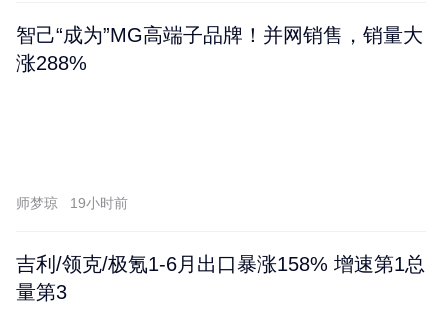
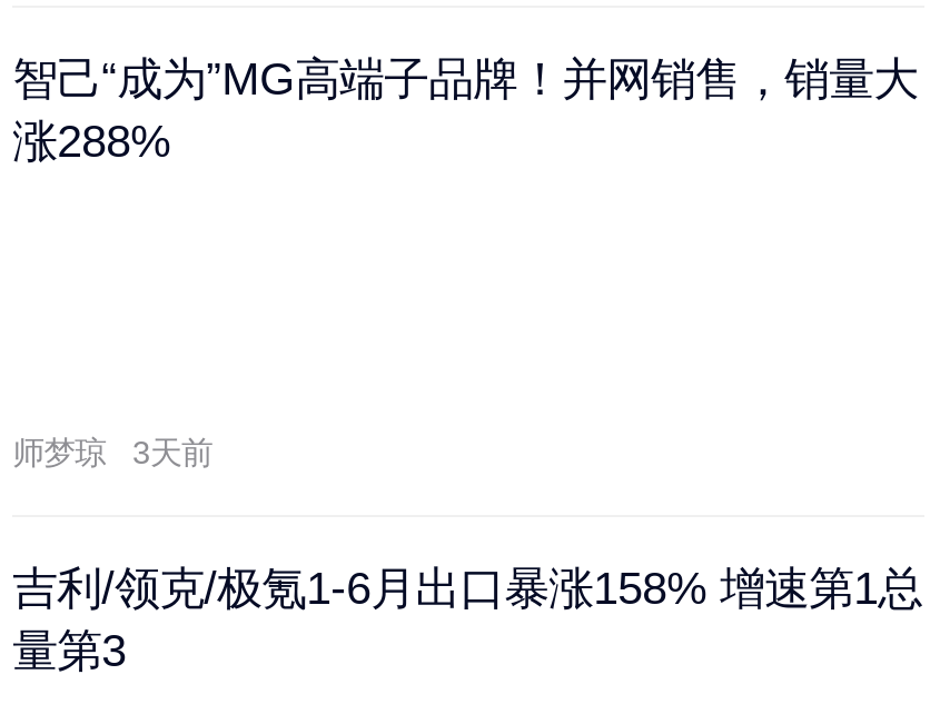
- 师梦琼 19小时前
+ 师梦琼 3天前
